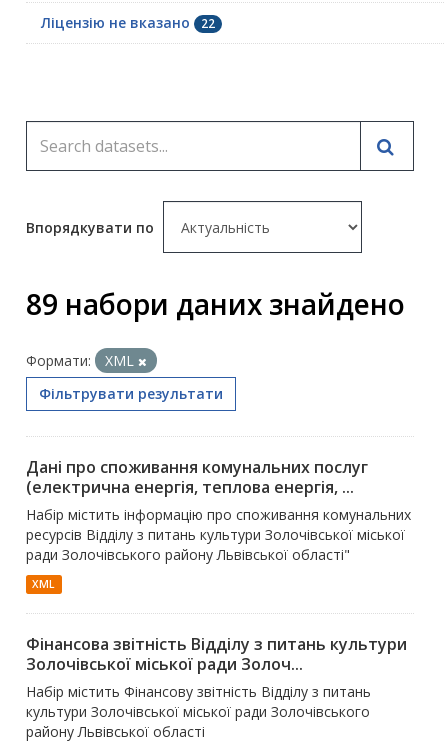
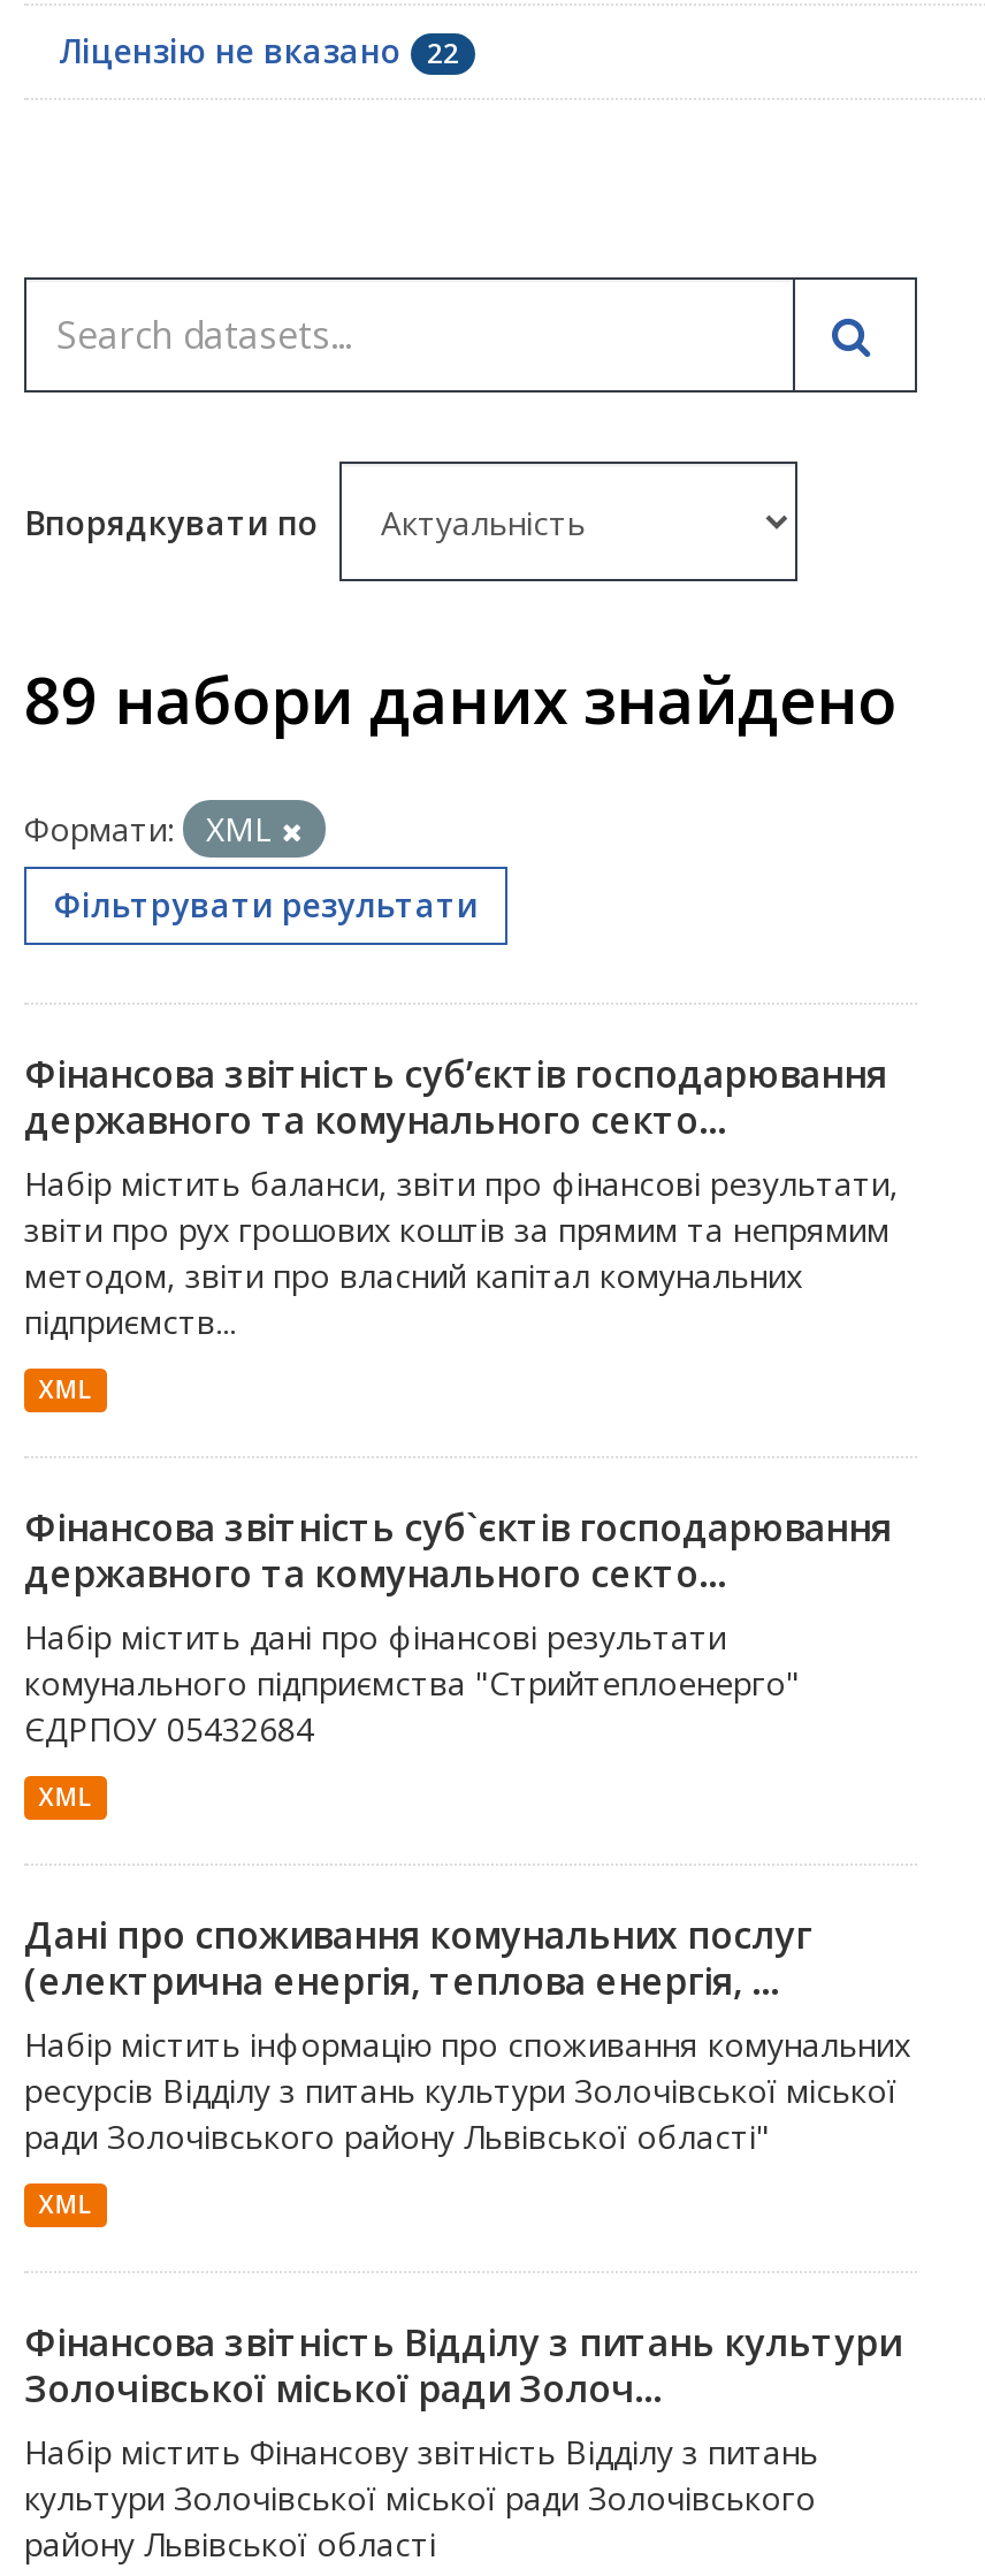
+ Фінансова звітність суб’єктів господарювання
+ державного та комунального секто...
+ Набір містить баланси, звіти про фінансові результати,
+ звіти про рух грошових коштів за прямим та непрямим
+ методом, звіти про власний капітал комунальних
+ підприємств...
+ XML
+ Фінансова звітність суб`єктів господарювання
+ державного та комунального секто...
+ Набір містить дані про фінансові результати
+ комунального підприємства "Стрийтеплоенерго"
+ ЄДРПОУ 05432684
+ XML
